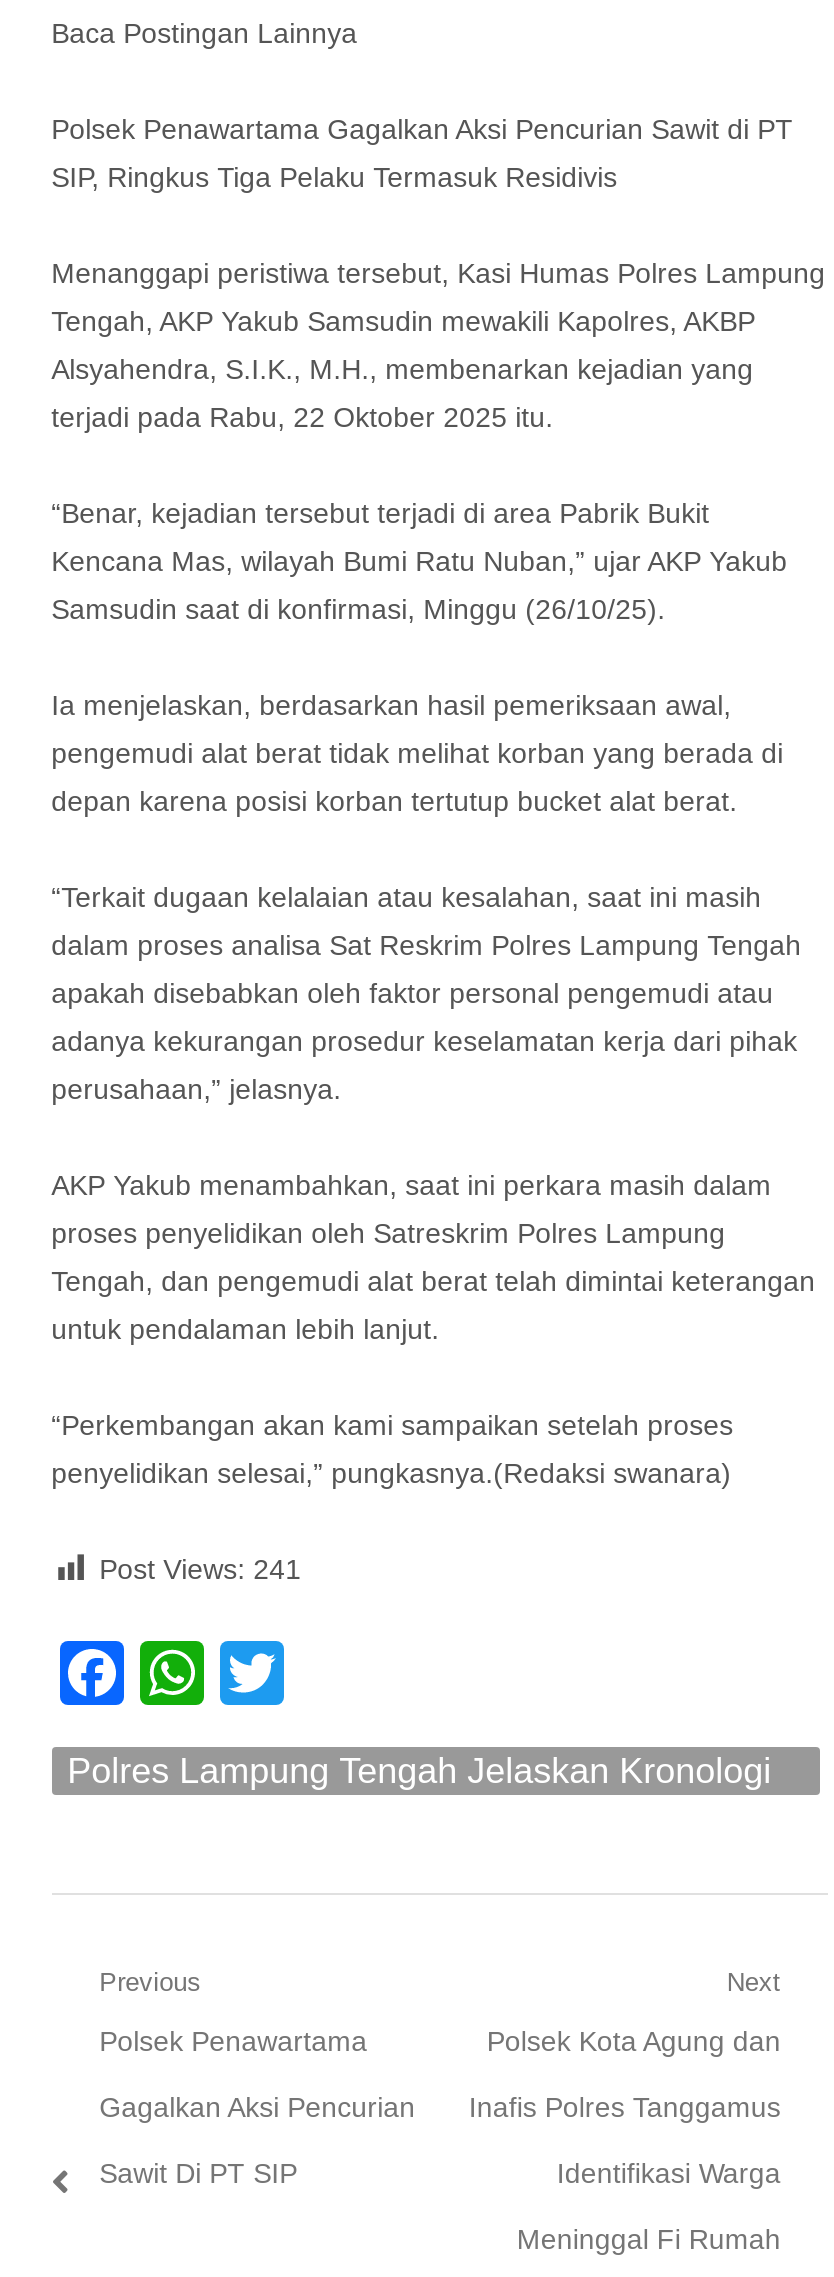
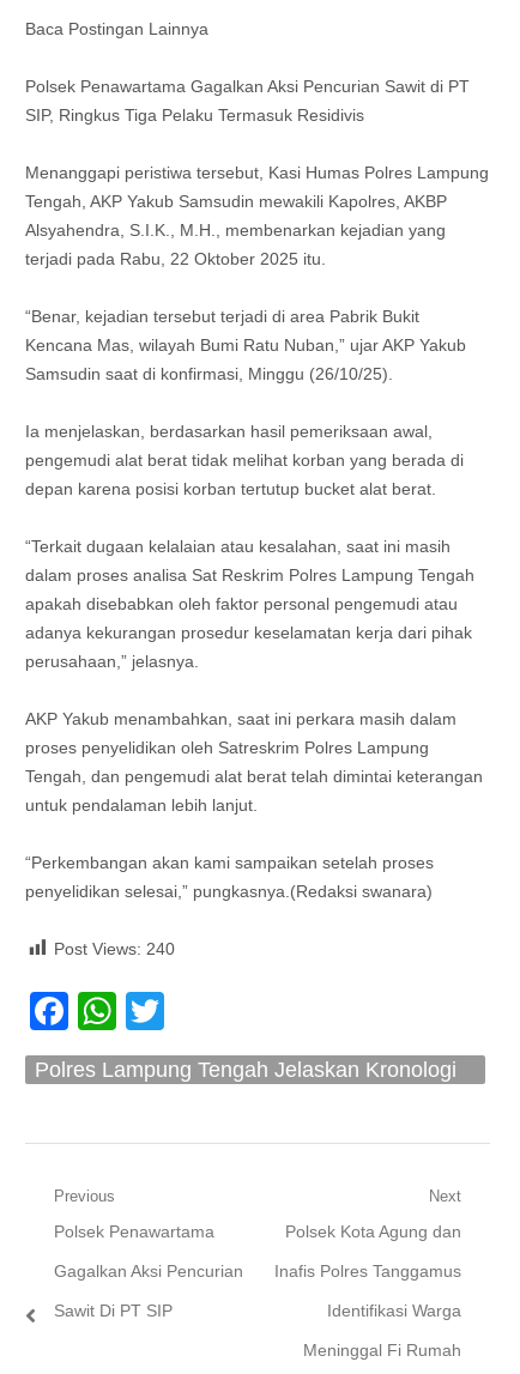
- Post Views: 241
+ Post Views: 240
